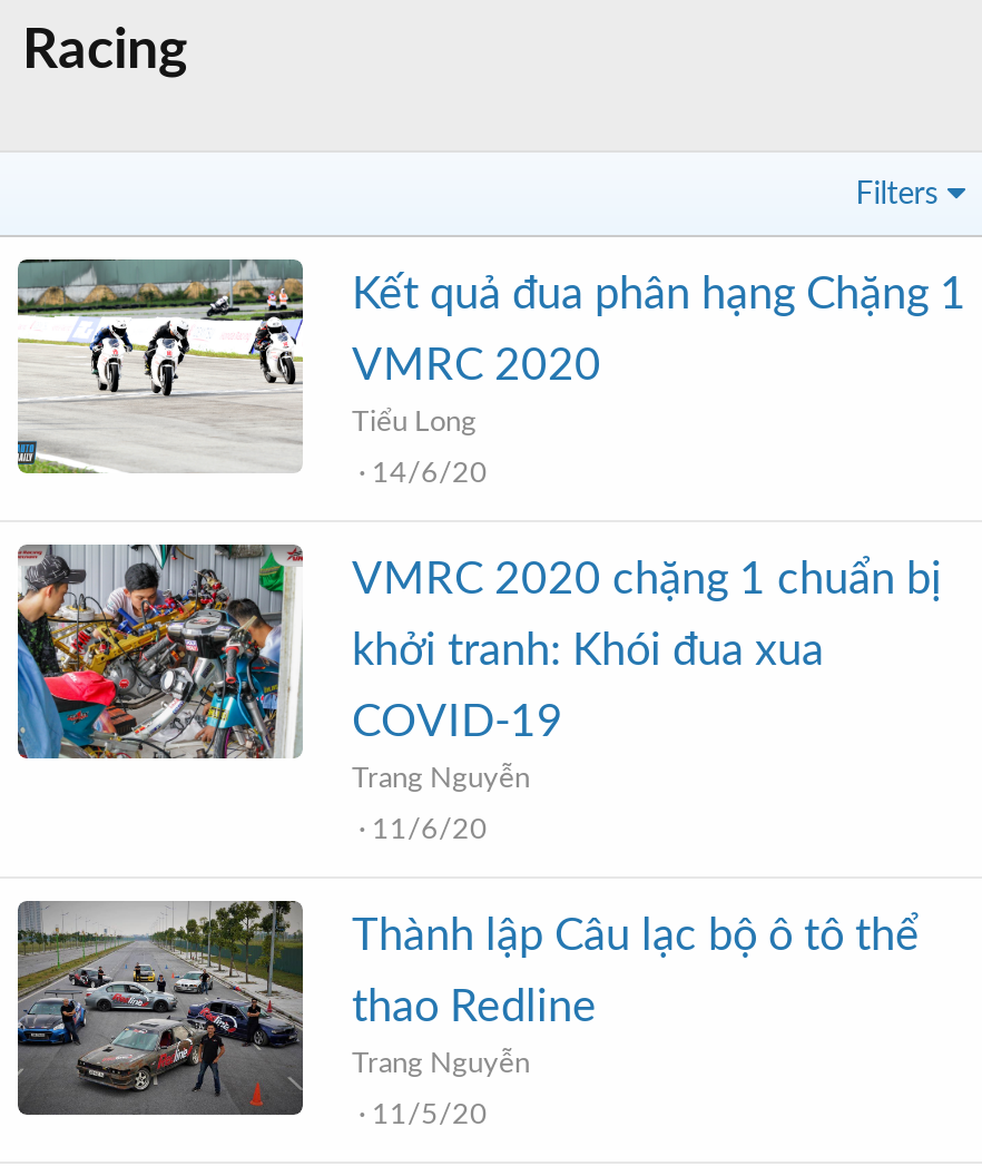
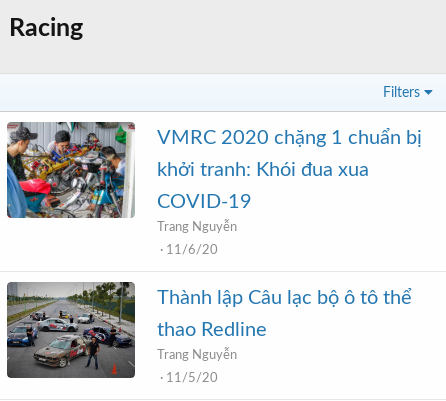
- [image]
- Kết quả đua phân hạng Chặng 1
- VMRC 2020
- Tiểu Long
- 14/6/20
